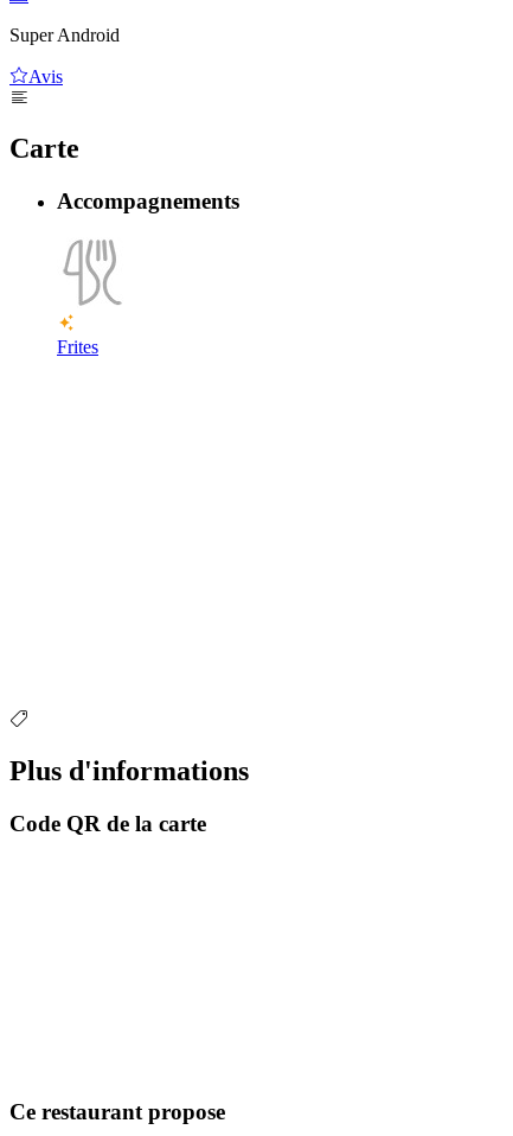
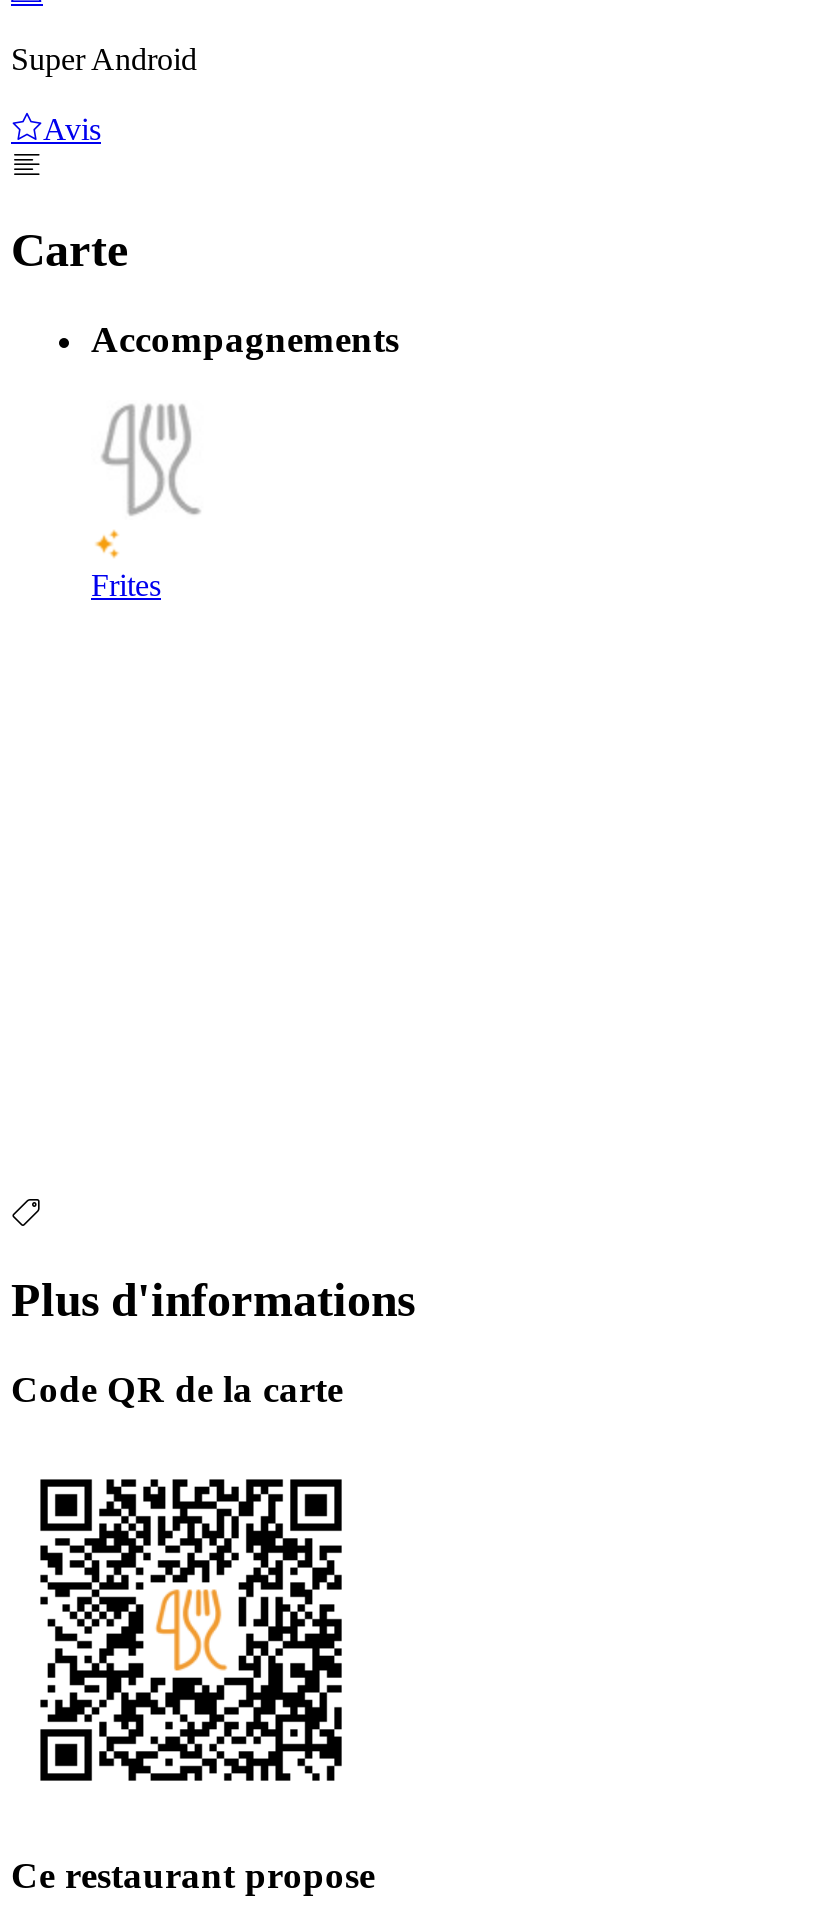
+ [image]
